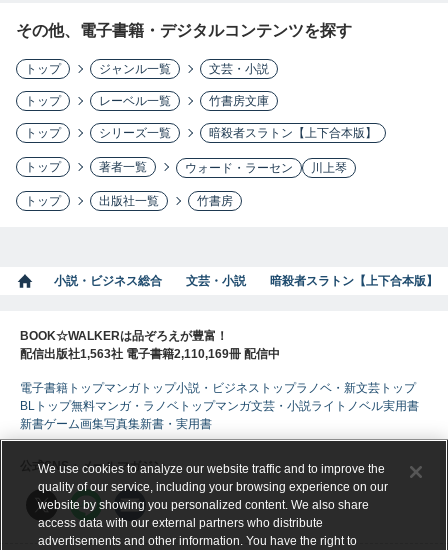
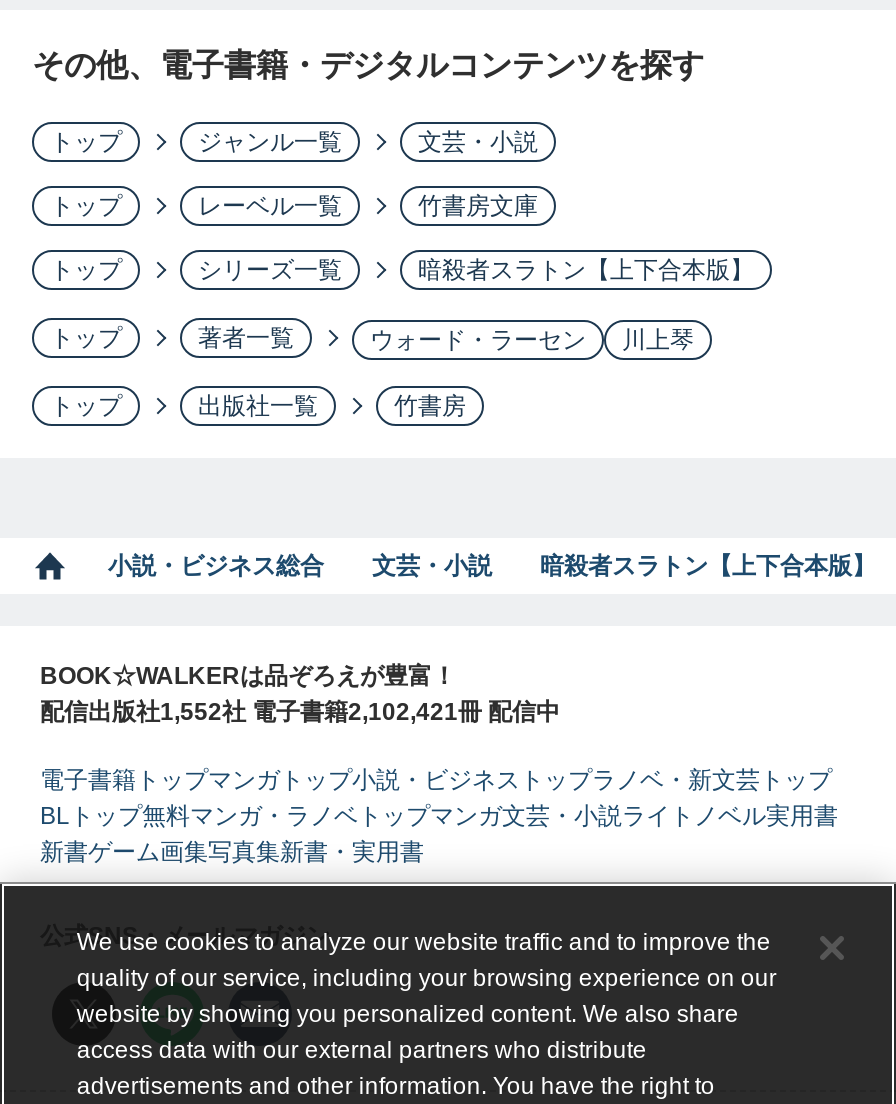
- 配信出版社1,563社 電子書籍2,110,169冊 配信中
+ 配信出版社1,552社 電子書籍2,102,421冊 配信中
